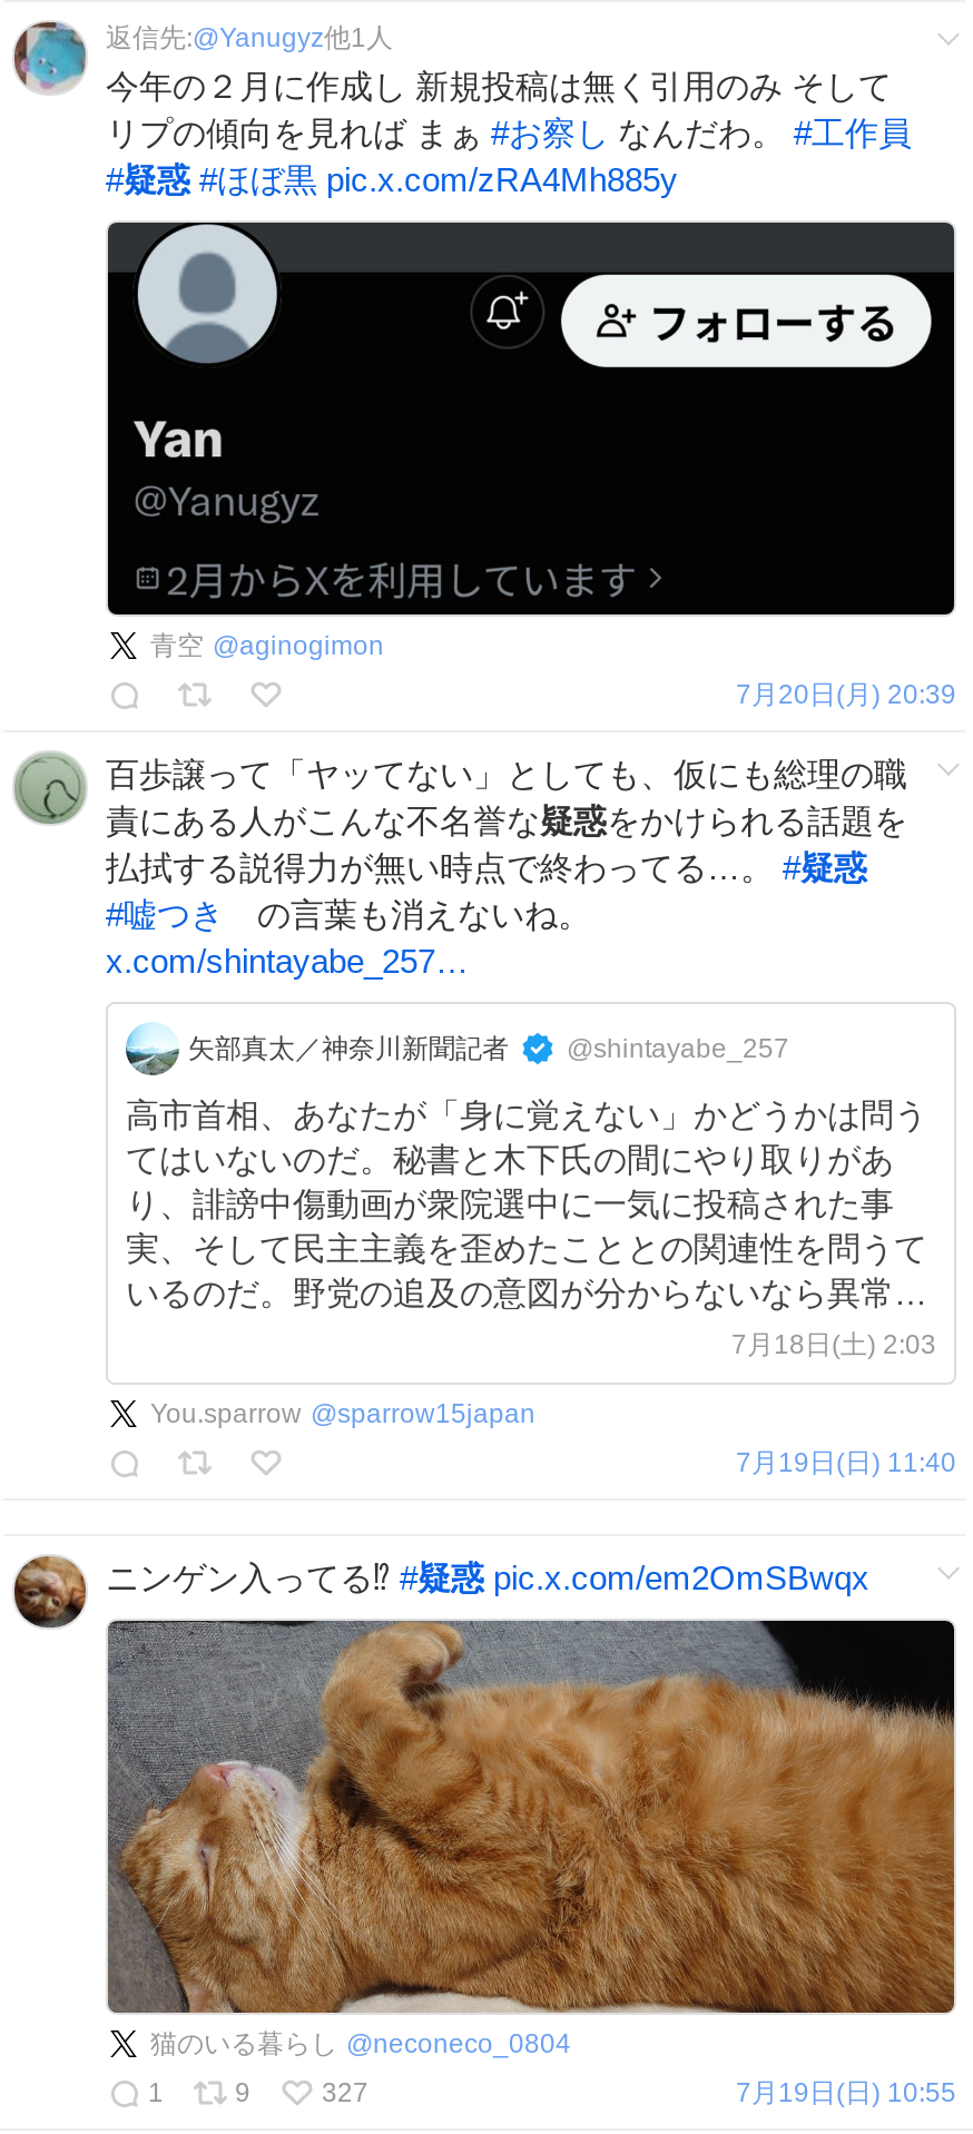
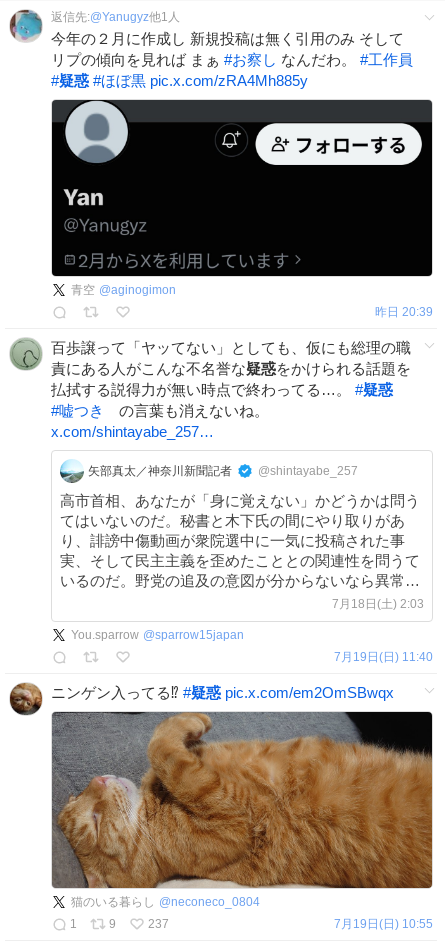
- 7月20日(月) 20:39
+ 昨日 20:39

- 327
+ 237
